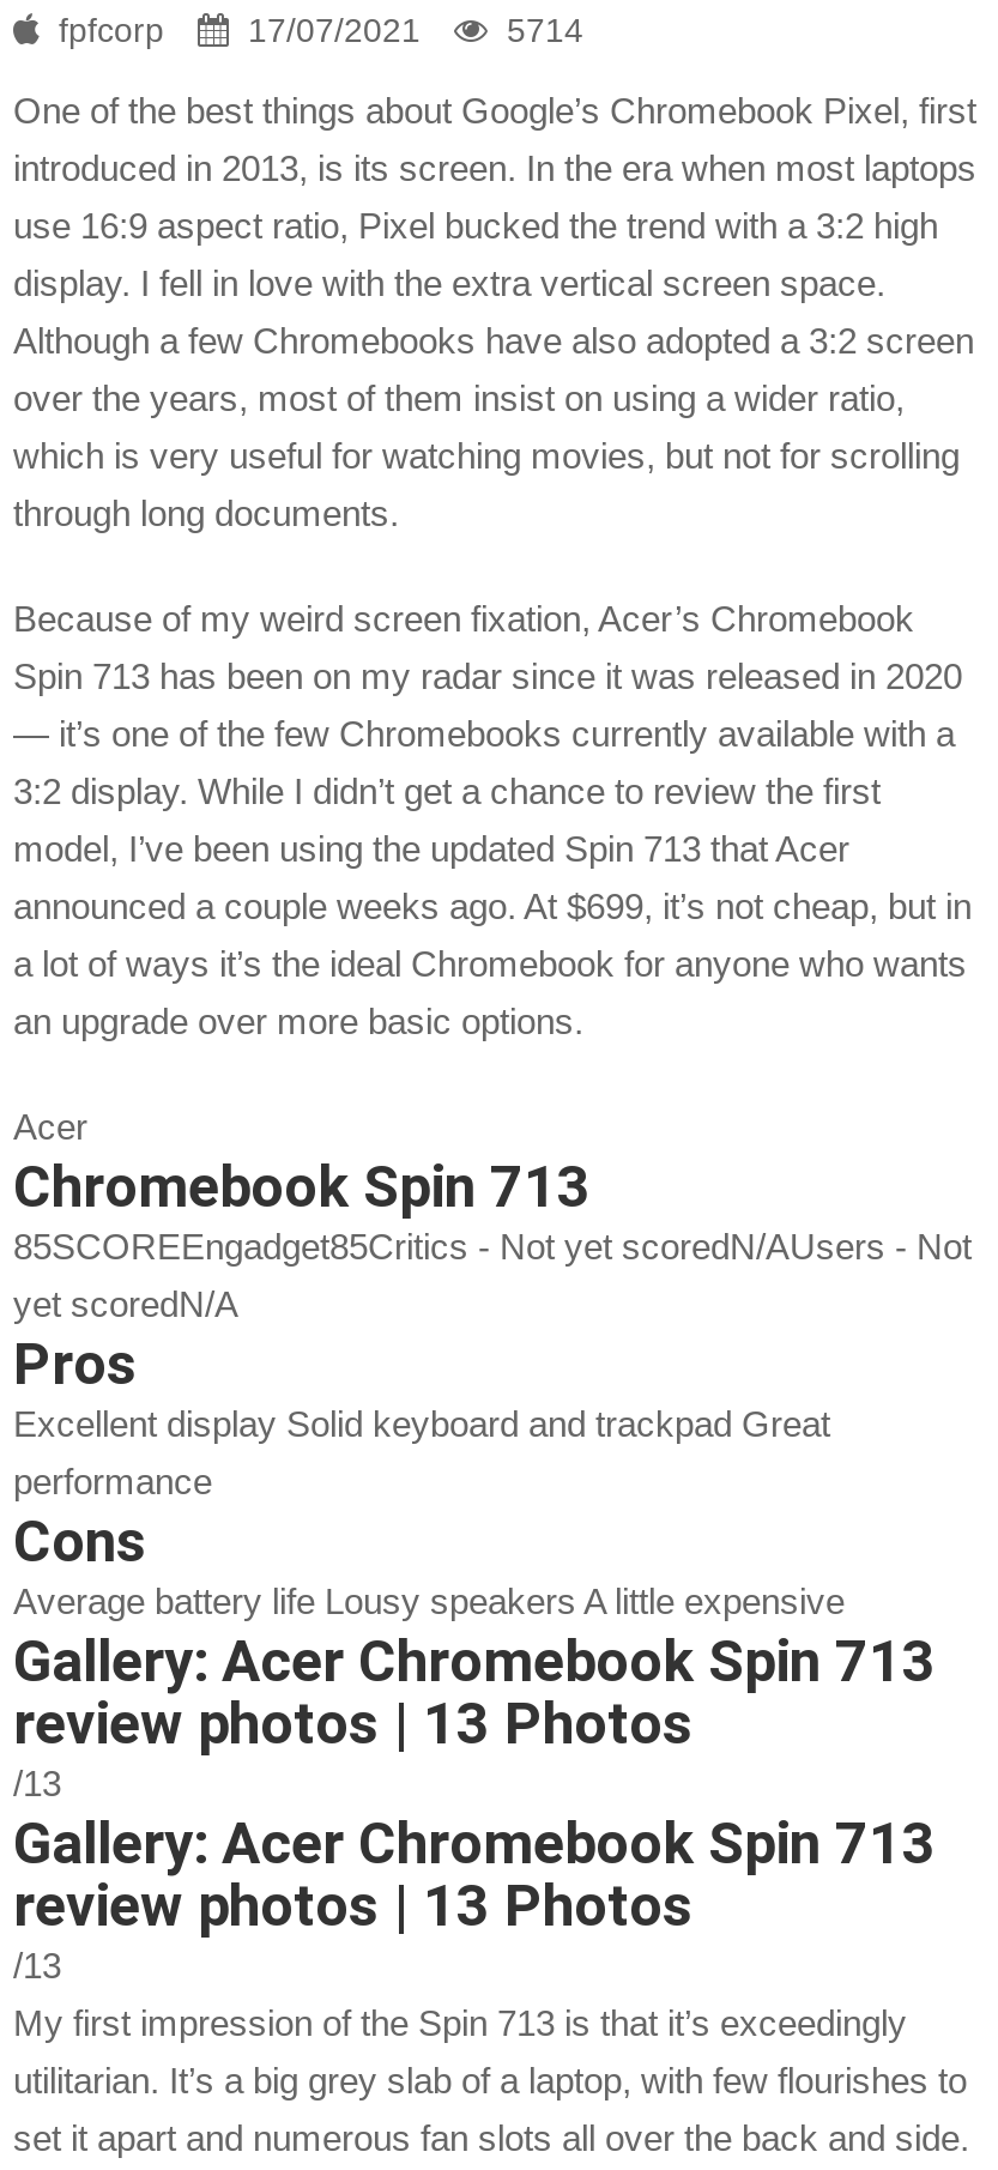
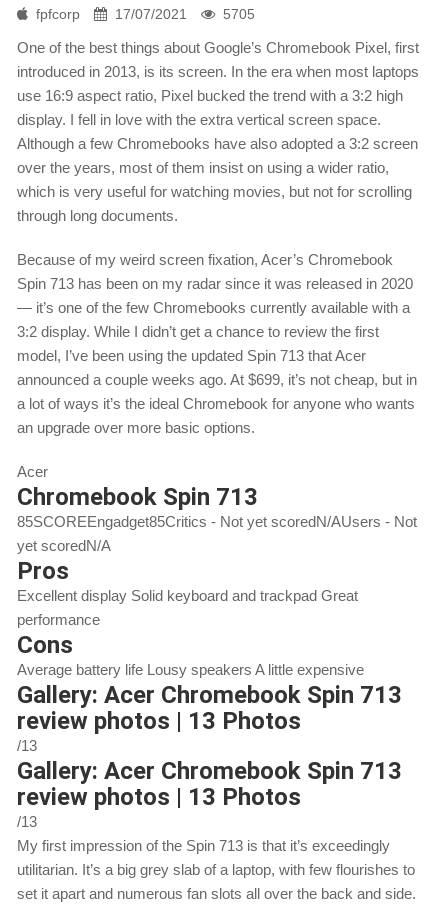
- 5714
+ 5705
